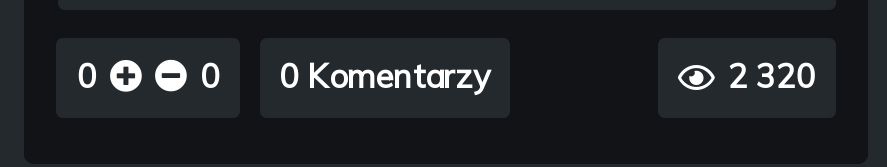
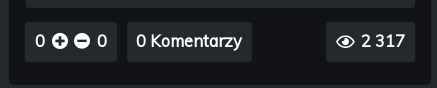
- 2 320
+ 2 317
